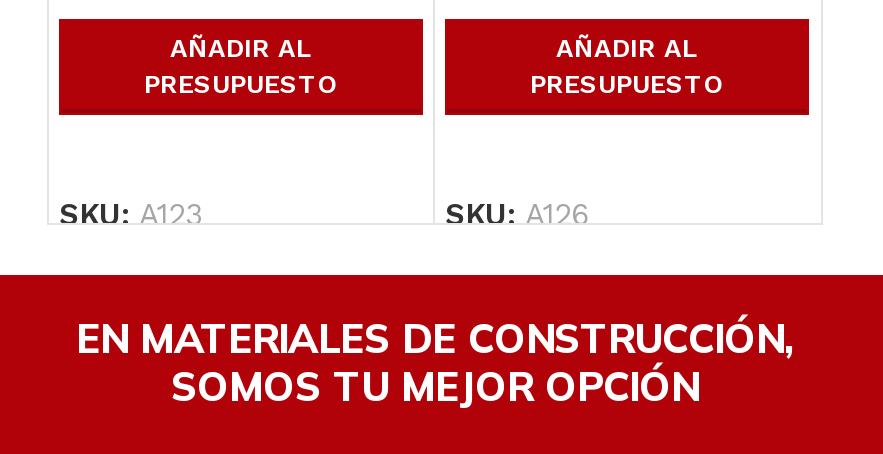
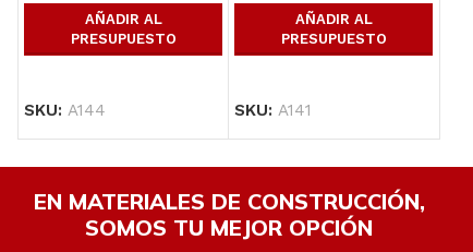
- SKU: A123
+ SKU: A144

- SKU: A126
+ SKU: A141
